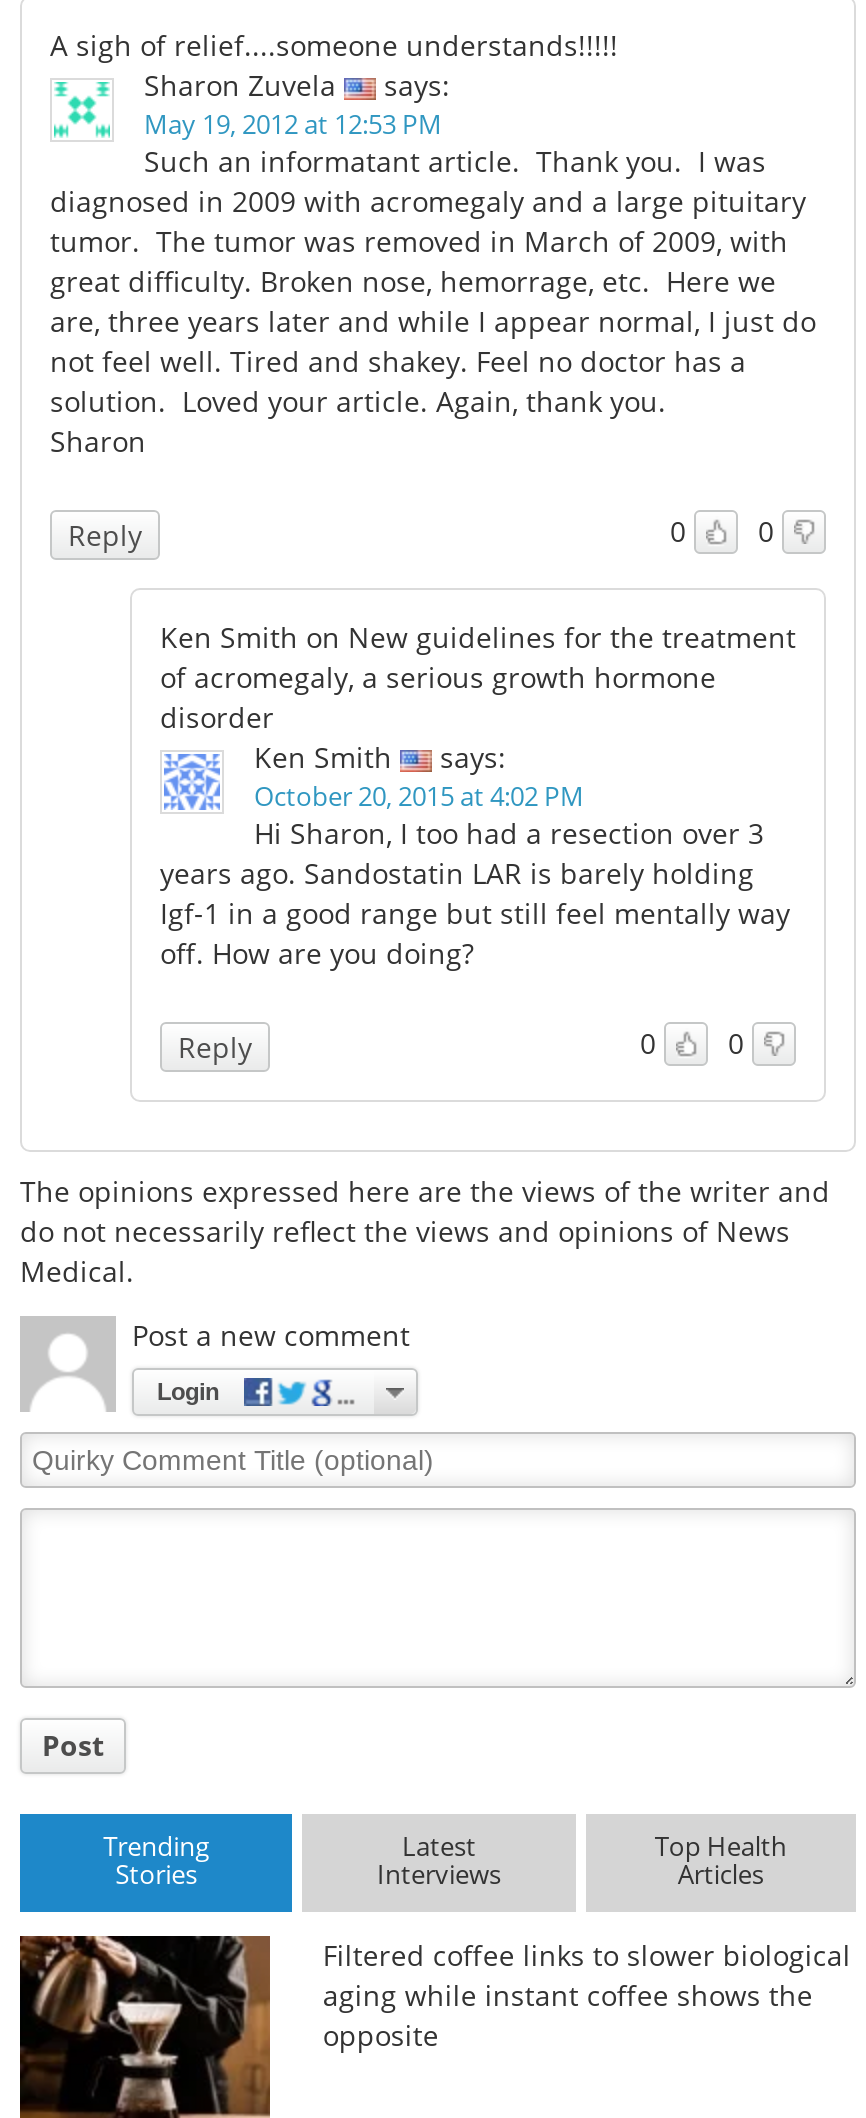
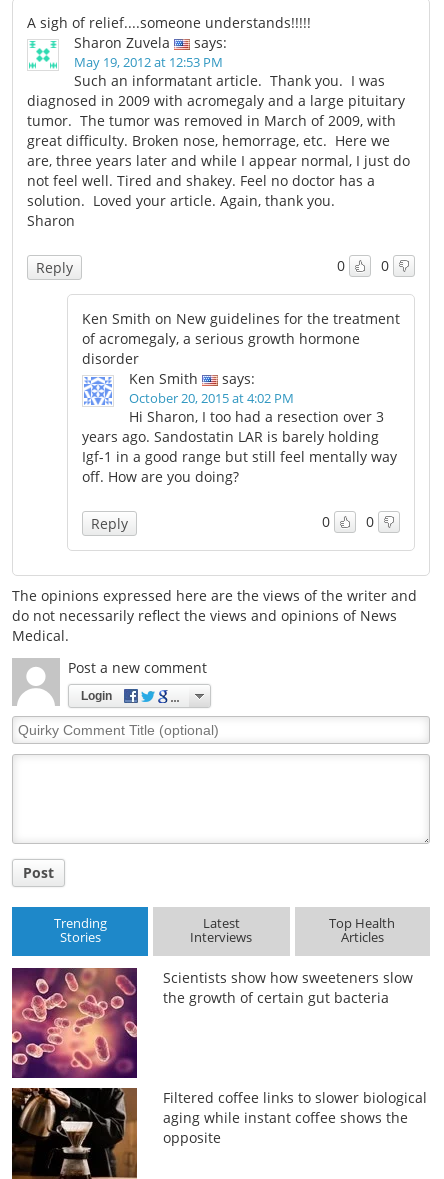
+ [image]
+ Scientists show how sweeteners slow
+ the growth of certain gut bacteria
